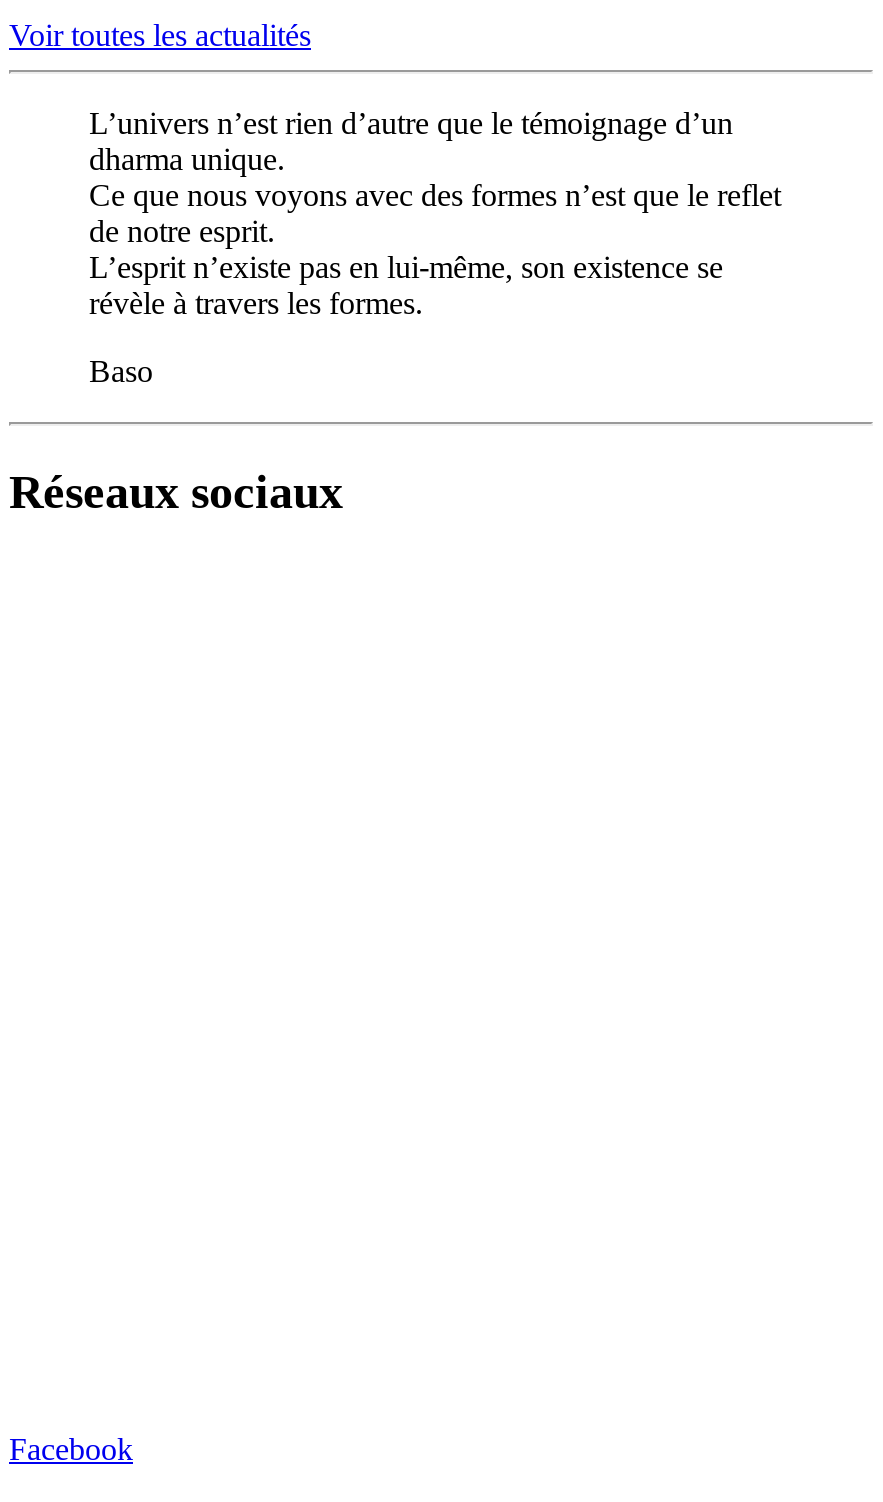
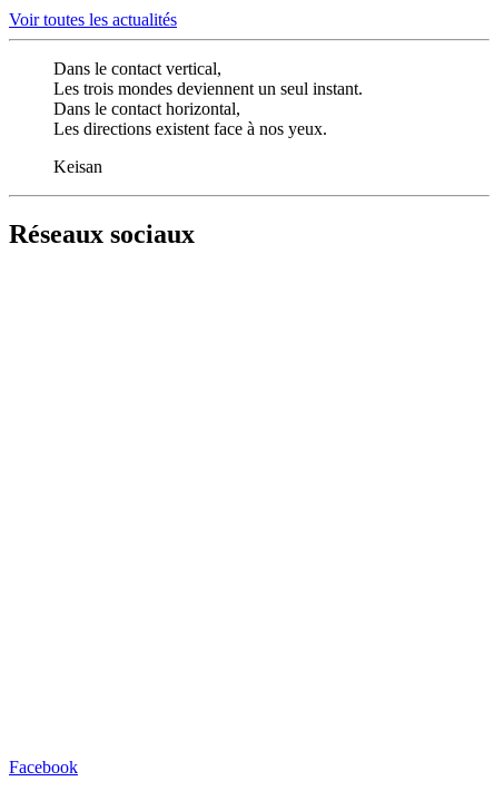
- L’univers n’est rien d’autre que le témoignage d’un
- dharma unique.
- Ce que nous voyons avec des formes n’est que le reflet
- de notre esprit.
- L’esprit n’existe pas en lui-même, son existence se
- révèle à travers les formes.
+ Dans le contact vertical,
+ Les trois mondes deviennent un seul instant.
+ Dans le contact horizontal,
+ Les directions existent face à nos yeux.

- Baso
+ Keisan
